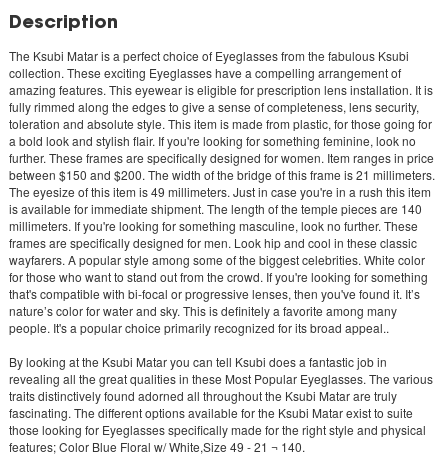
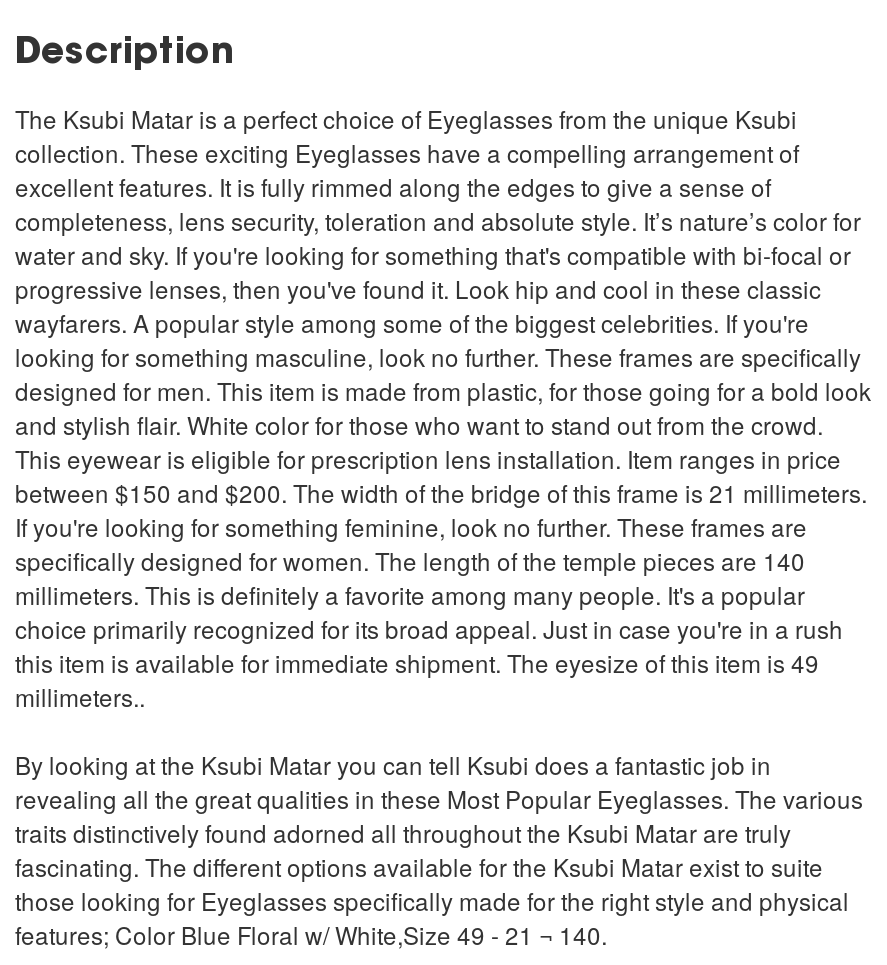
- The Ksubi Matar is a perfect choice of Eyeglasses from the fabulous Ksubi
+ The Ksubi Matar is a perfect choice of Eyeglasses from the unique Ksubi

- amazing features. This eyewear is eligible for prescription lens installation. It is
- fully rimmed along the edges to give a sense of completeness, lens security,
- toleration and absolute style. This item is made from plastic, for those going for
- a bold look and stylish flair. If you're looking for something feminine, look no
- further. These frames are specifically designed for women. Item ranges in price
+ excellent features. It is fully rimmed along the edges to give a sense of
+ completeness, lens security, toleration and absolute style. It’s nature’s color for
+ water and sky. If you're looking for something that's compatible with bi-focal or
+ progressive lenses, then you've found it. Look hip and cool in these classic
+ wayfarers. A popular style among some of the biggest celebrities. If you're
+ looking for something masculine, look no further. These frames are specifically
+ designed for men. This item is made from plastic, for those going for a bold look
+ and stylish flair. White color for those who want to stand out from the crowd.
+ This eyewear is eligible for prescription lens installation. Item ranges in price

moved down: between $150 and $200. The width of the bridge of this frame is 21 millimeters.

- The eyesize of this item is 49 millimeters. Just in case you're in a rush this item
- is available for immediate shipment. The length of the temple pieces are 140
- millimeters. If you're looking for something masculine, look no further. These
- frames are specifically designed for men. Look hip and cool in these classic
- wayfarers. A popular style among some of the biggest celebrities. White color
- for those who want to stand out from the crowd. If you're looking for something
- that's compatible with bi-focal or progressive lenses, then you've found it. It’s
- nature’s color for water and sky. This is definitely a favorite among many
- people. It's a popular choice primarily recognized for its broad appeal..
+ If you're looking for something feminine, look no further. These frames are
+ specifically designed for women. The length of the temple pieces are 140
+ millimeters. This is definitely a favorite among many people. It's a popular
+ choice primarily recognized for its broad appeal. Just in case you're in a rush
+ this item is available for immediate shipment. The eyesize of this item is 49
+ millimeters..
